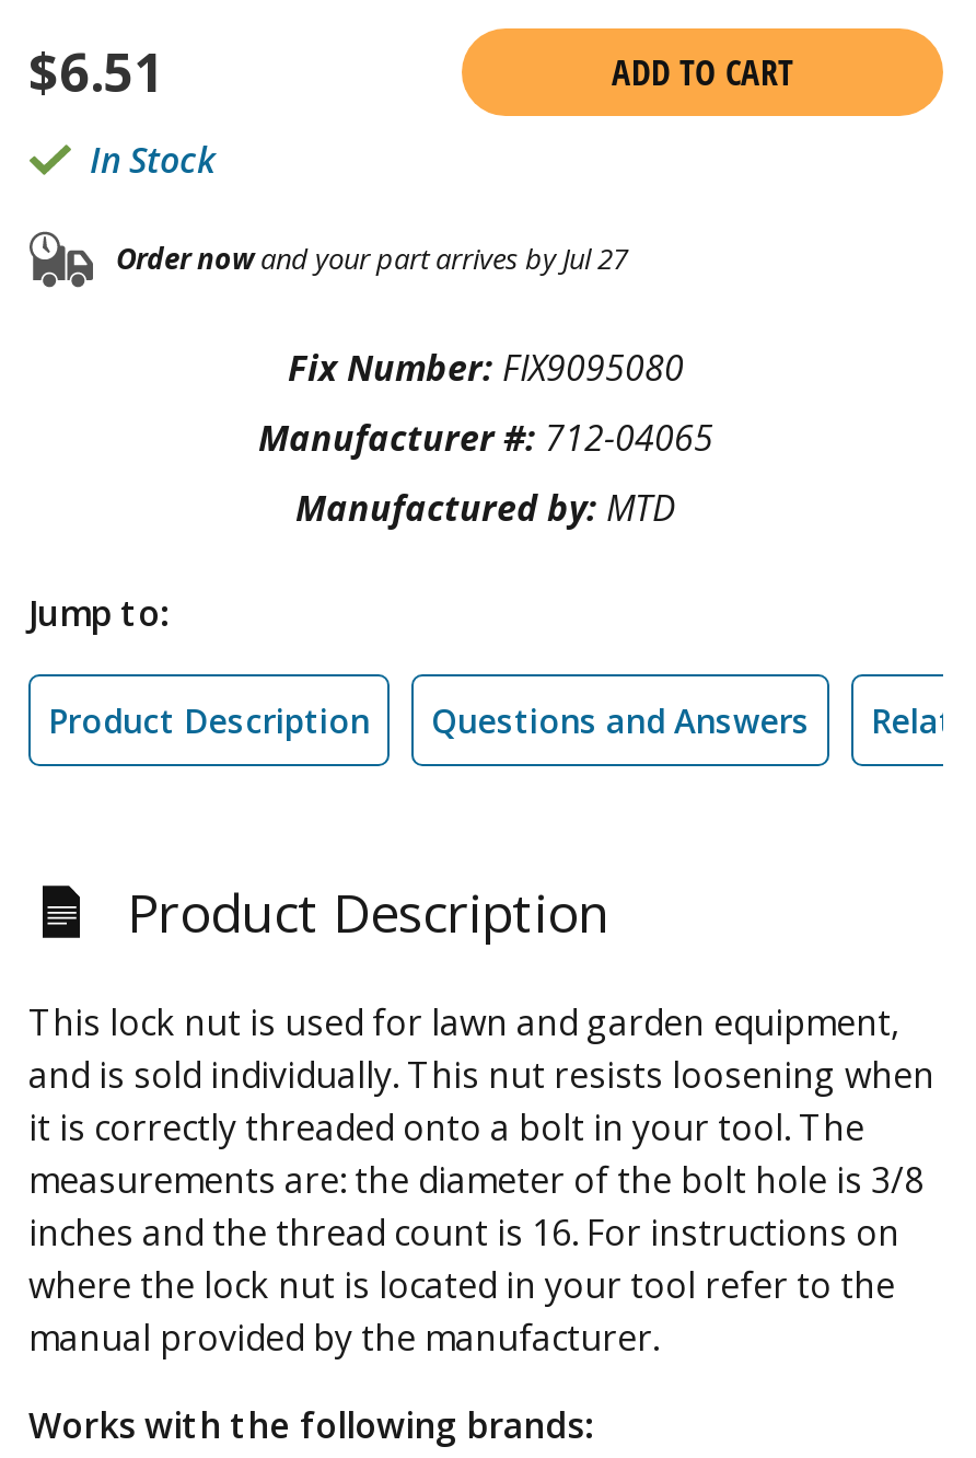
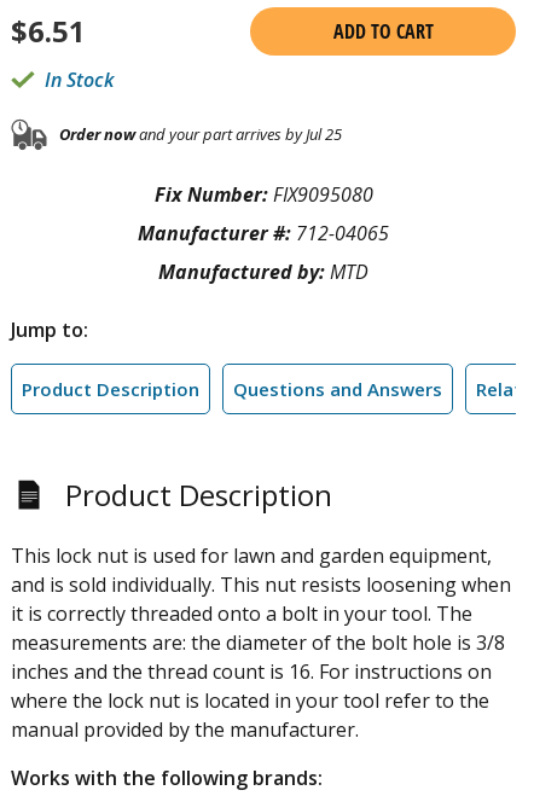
- Order nowand your part arrives by Jul 27
+ Order nowand your part arrives by Jul 25
